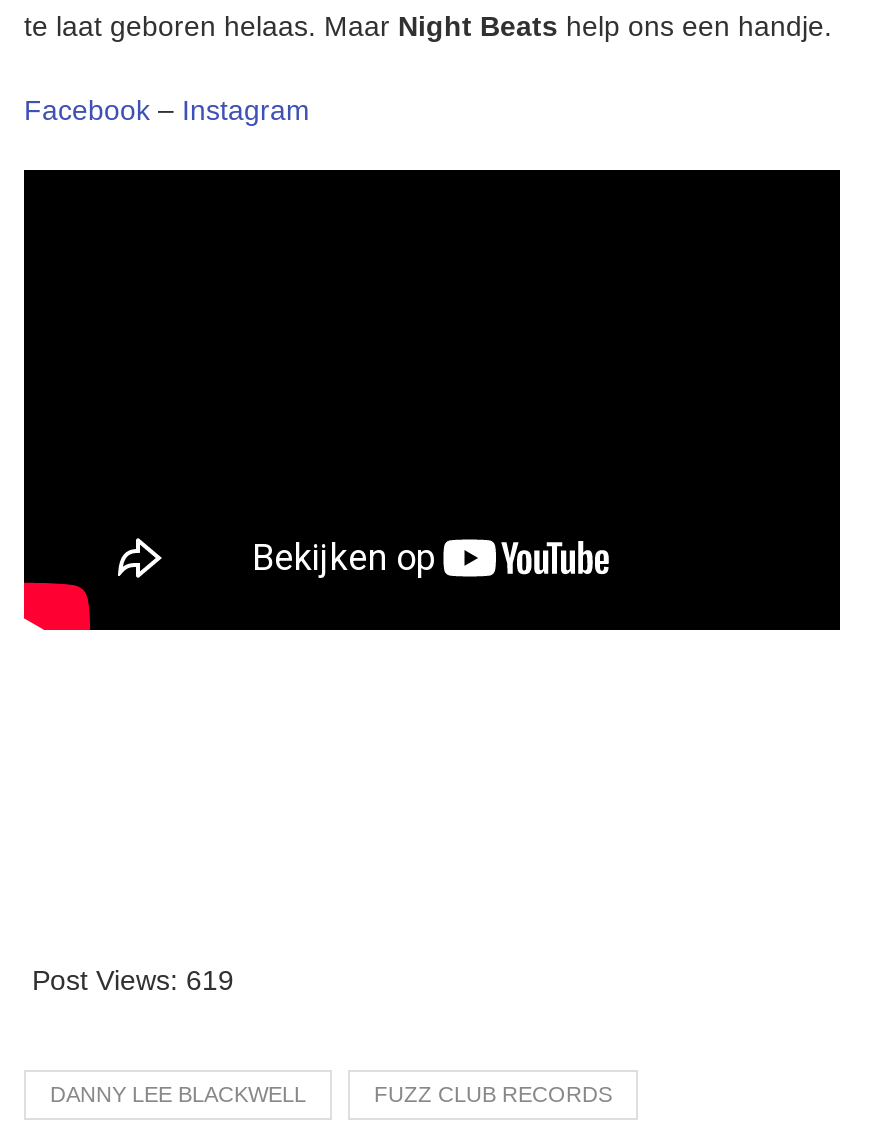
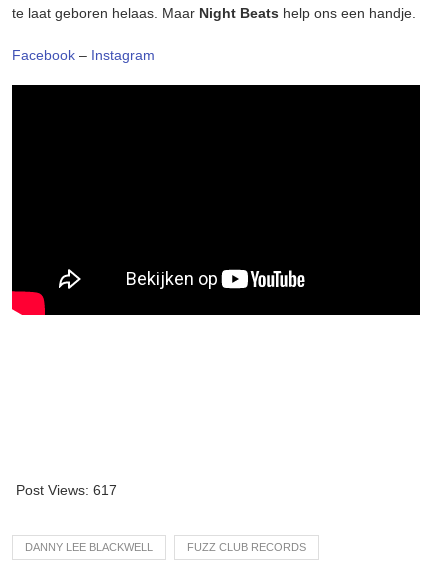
- Post Views: 619
+ Post Views: 617
